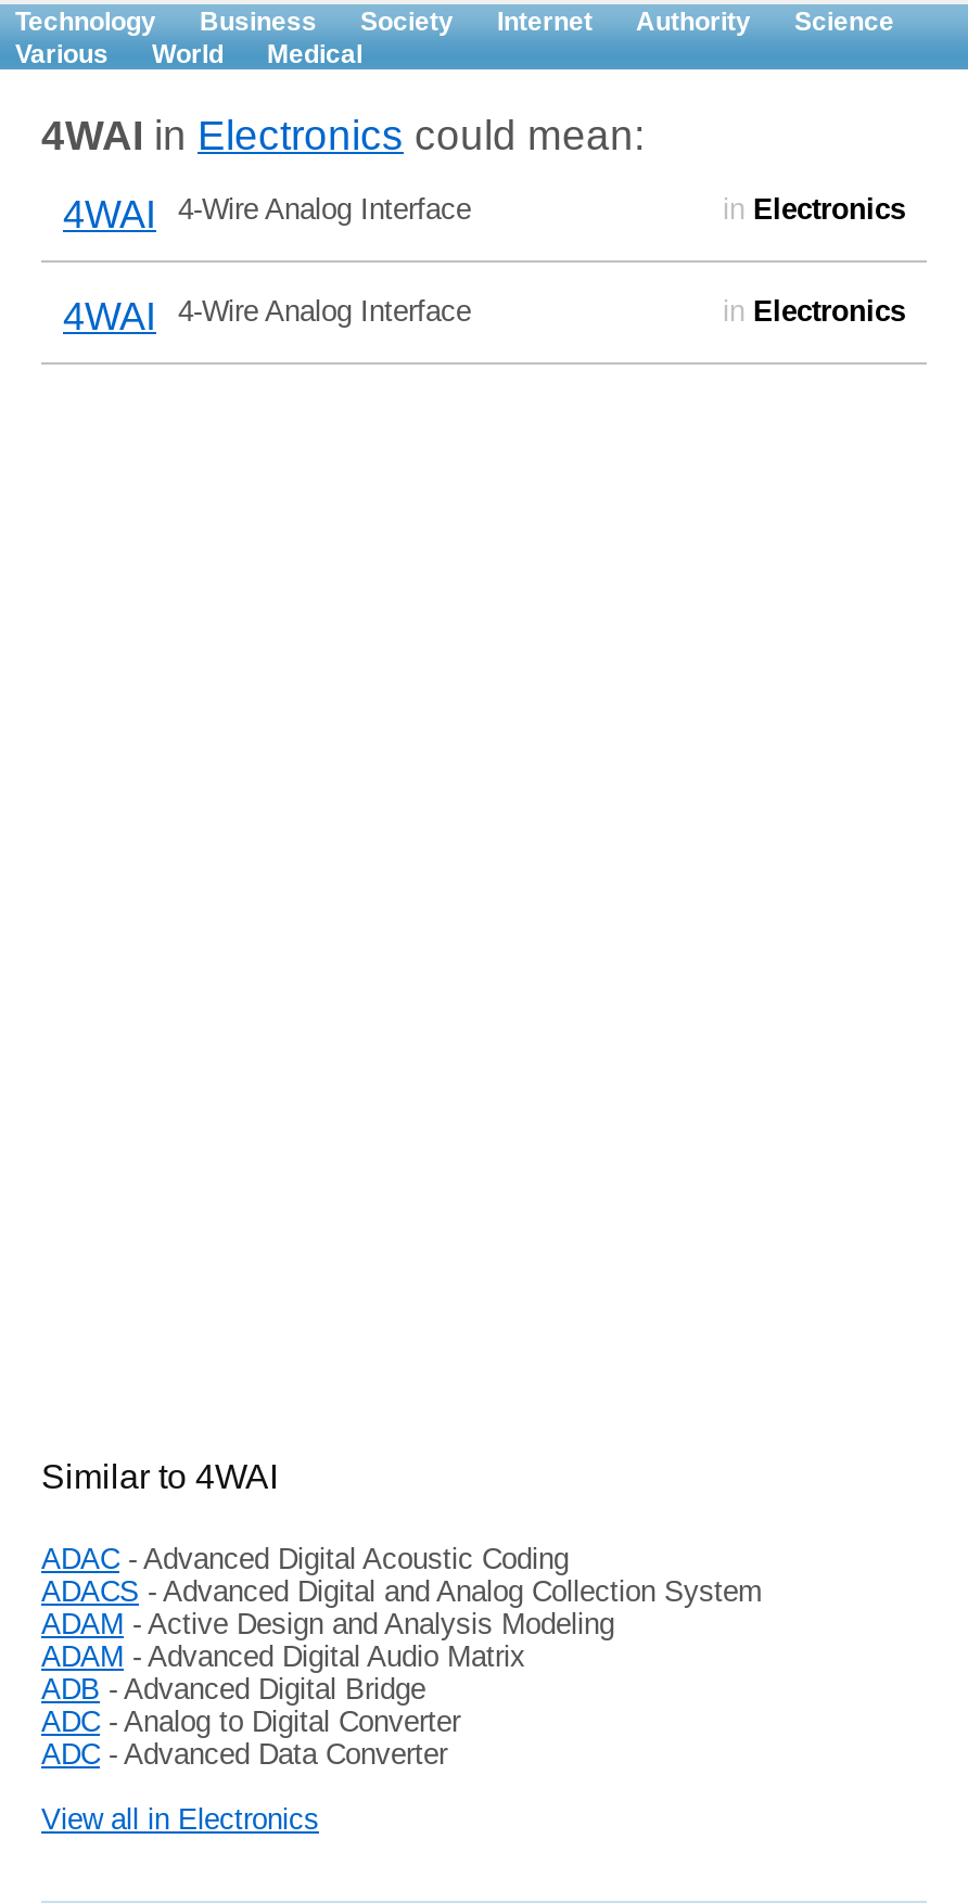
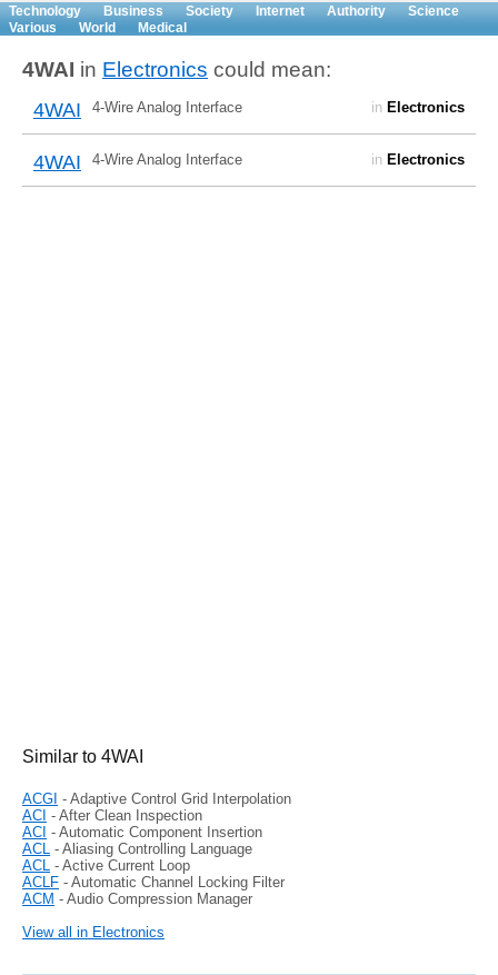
- ADAC - Advanced Digital Acoustic Coding
- ADACS - Advanced Digital and Analog Collection System
- ADAM - Active Design and Analysis Modeling
- ADAM - Advanced Digital Audio Matrix
- ADB - Advanced Digital Bridge
- ADC - Analog to Digital Converter
- ADC - Advanced Data Converter
+ ACGI - Adaptive Control Grid Interpolation
+ ACI - After Clean Inspection
+ ACI - Automatic Component Insertion
+ ACL - Aliasing Controlling Language
+ ACL - Active Current Loop
+ ACLF - Automatic Channel Locking Filter
+ ACM - Audio Compression Manager
